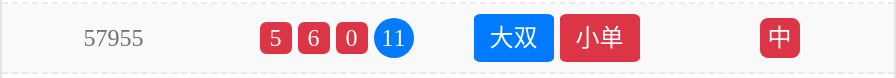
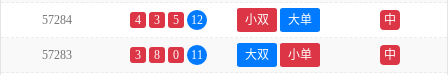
- 57955
+ 57284
+ 4
+ 3

- 6
+ 12
+ 小双
+ 大单
+ 中
+ 57283
+ 3
+ 8
